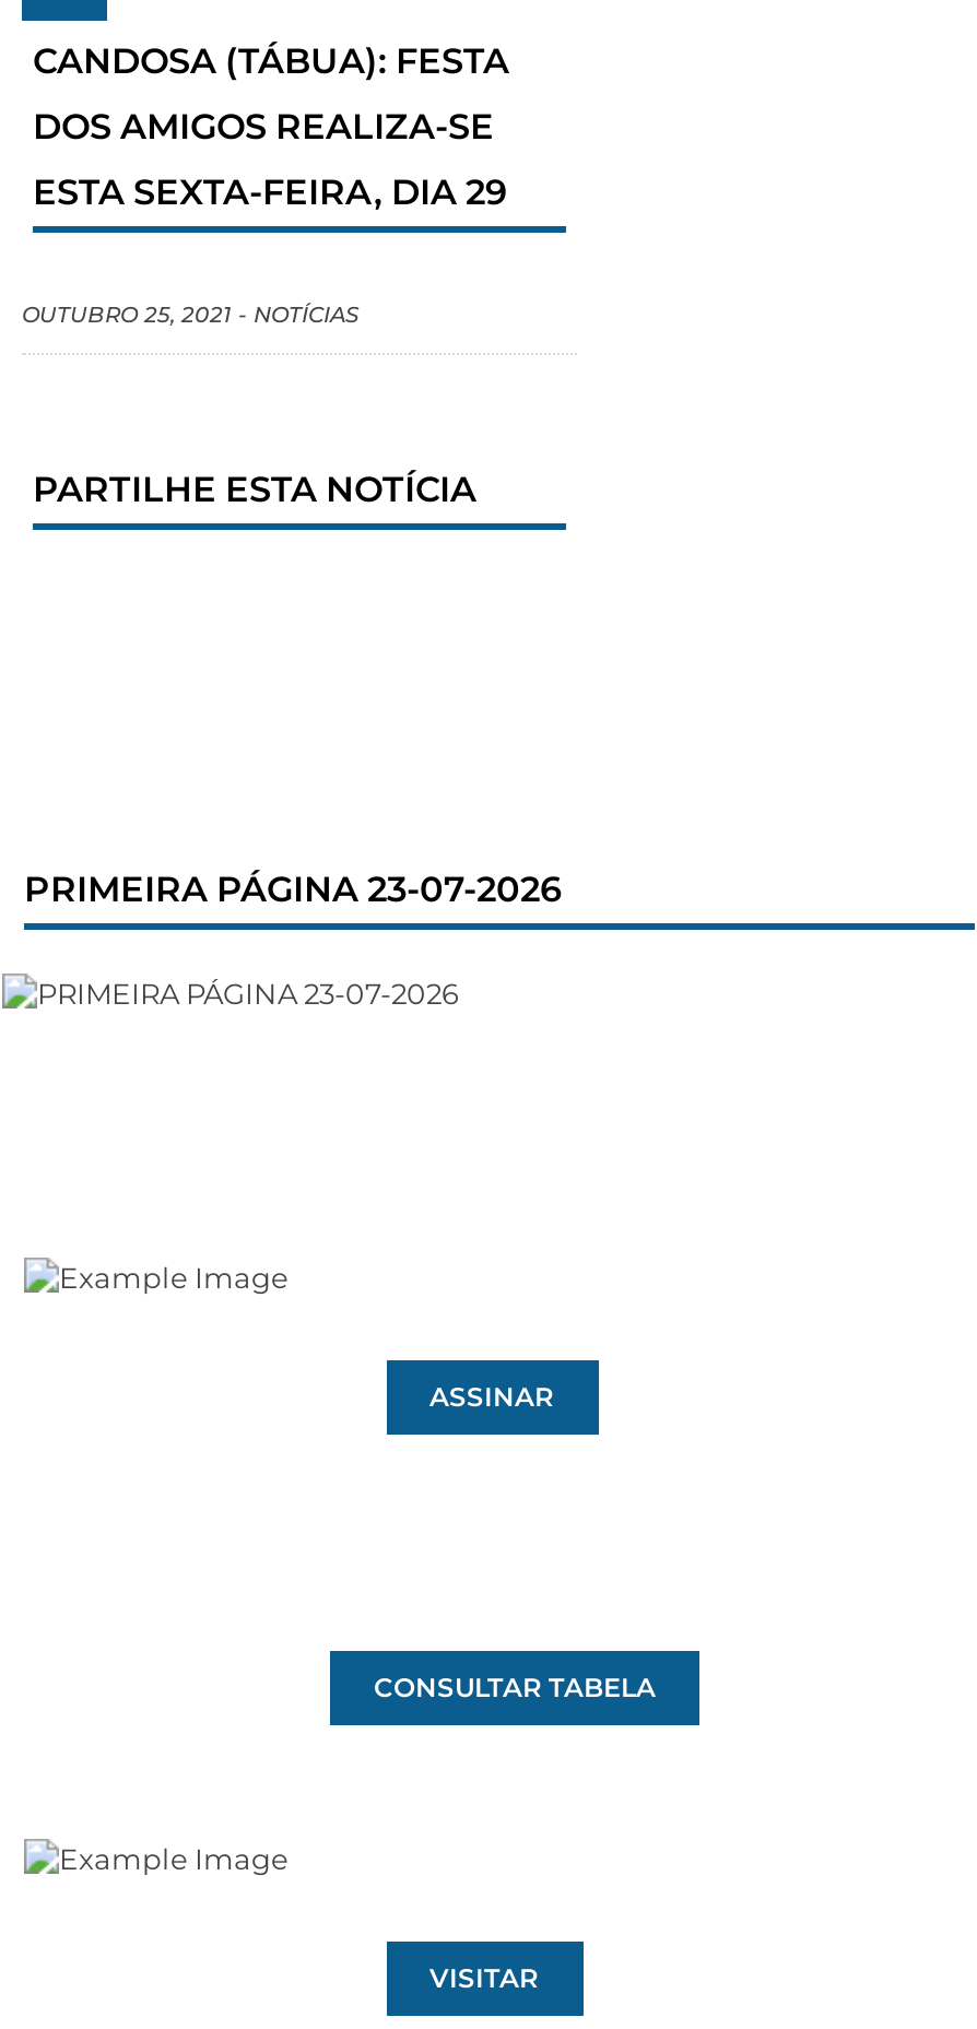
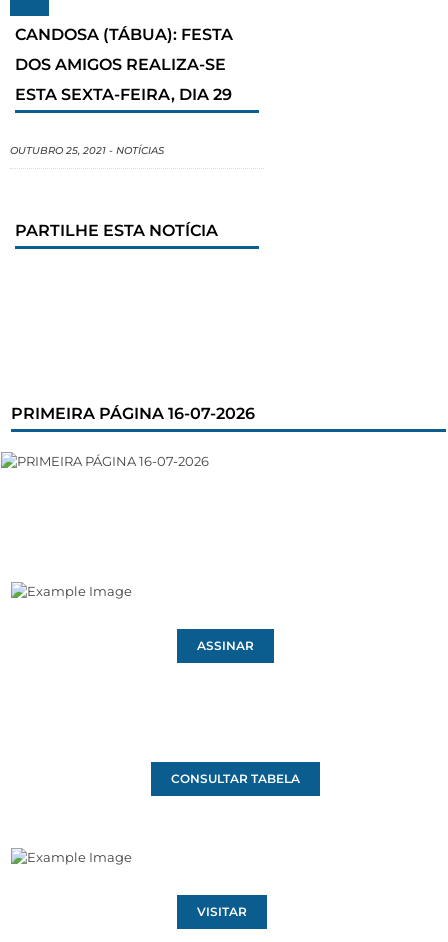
- PRIMEIRA PÁGINA 23-07-2026
+ PRIMEIRA PÁGINA 16-07-2026
